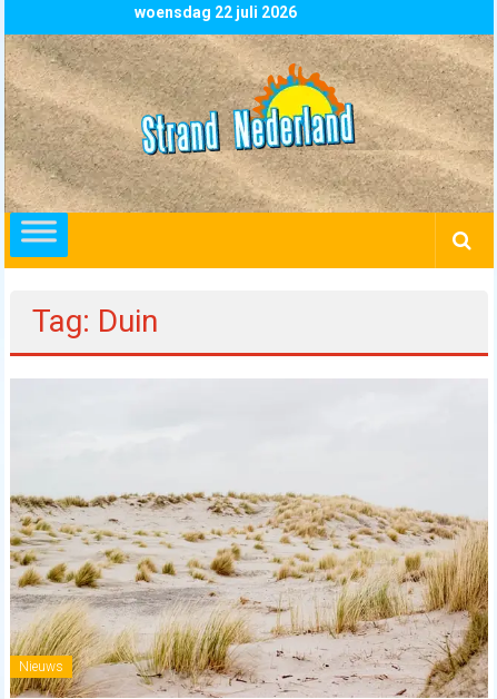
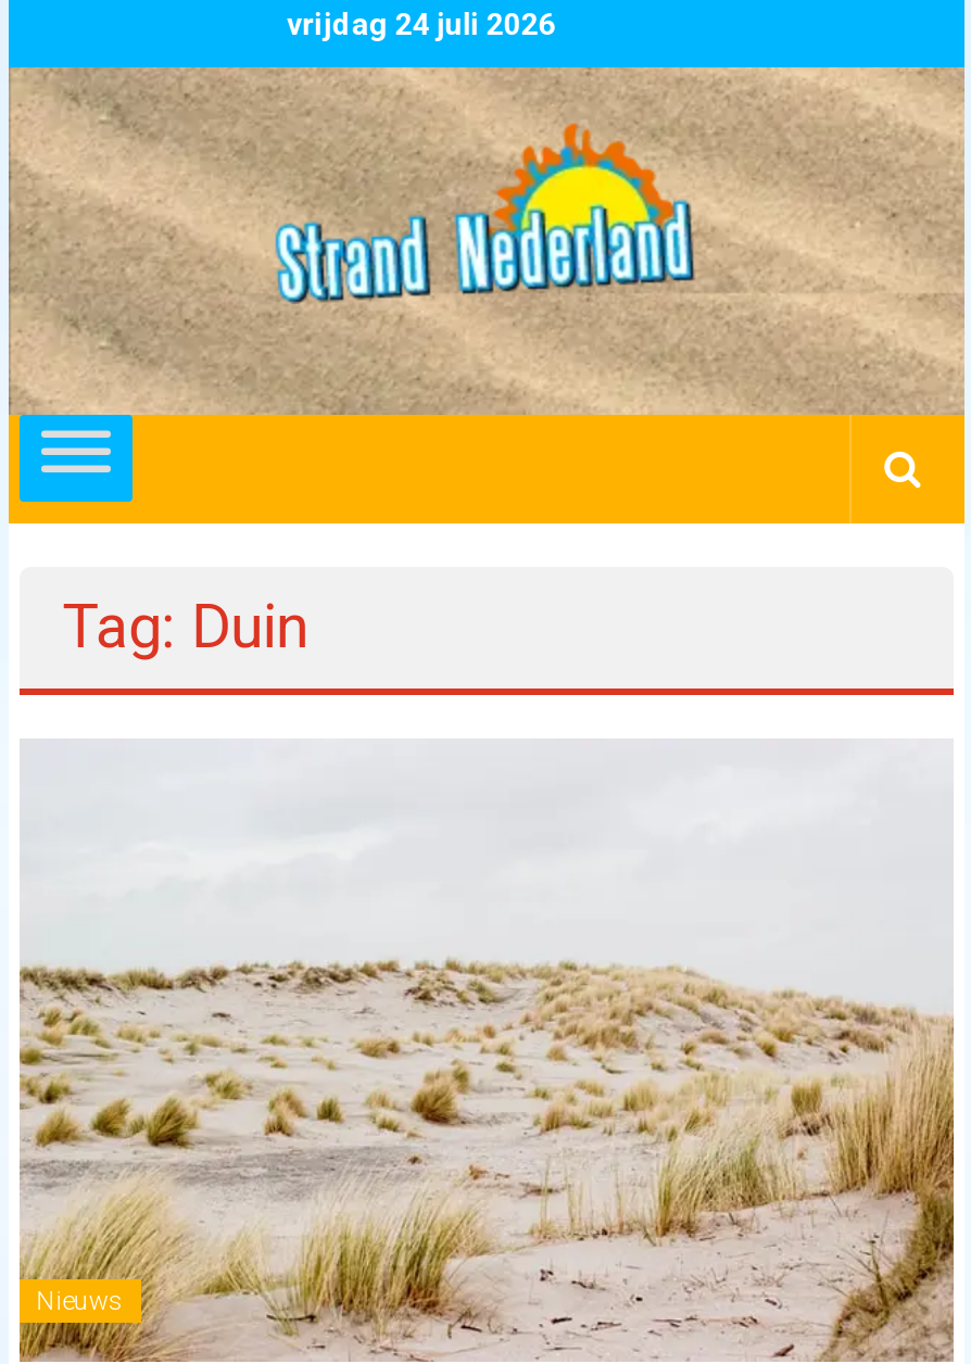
- woensdag 22 juli 2026
+ vrijdag 24 juli 2026
